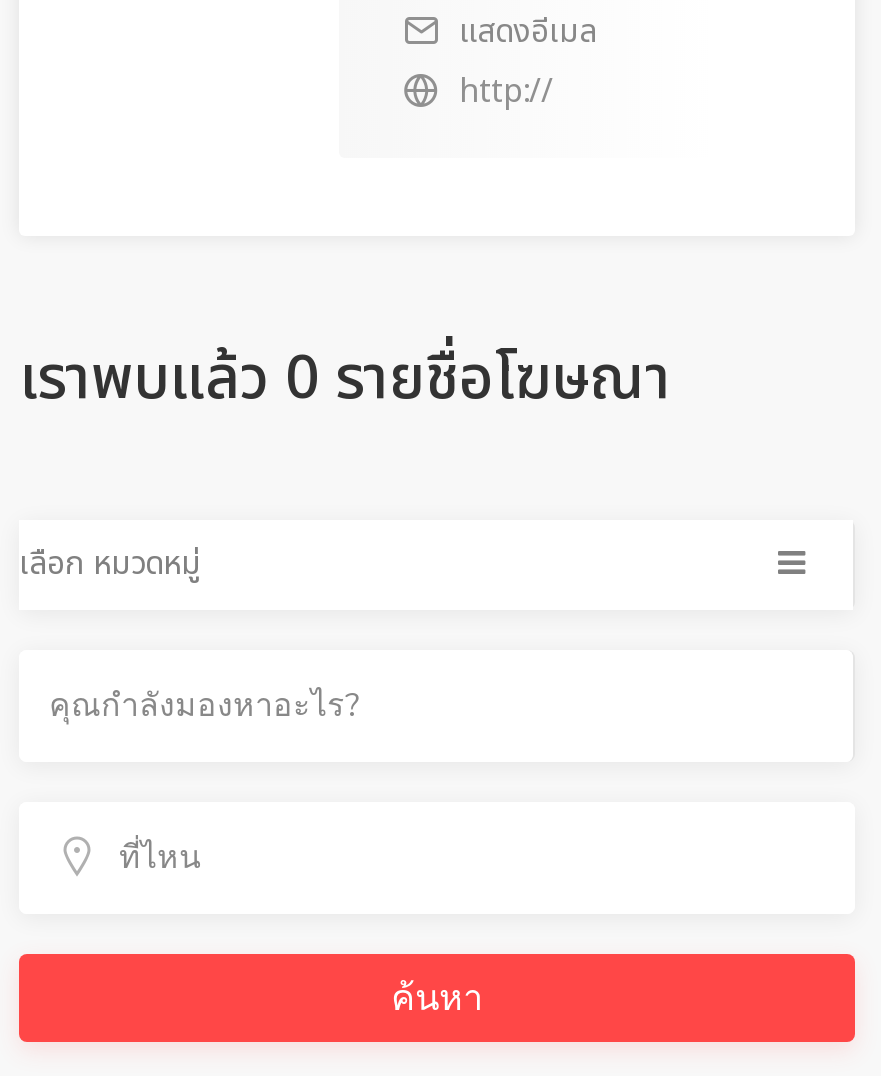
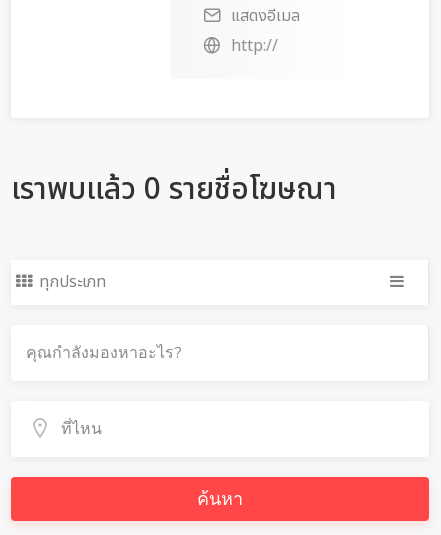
- เลือก หมวดหมู่
+ ทุกประเภท
